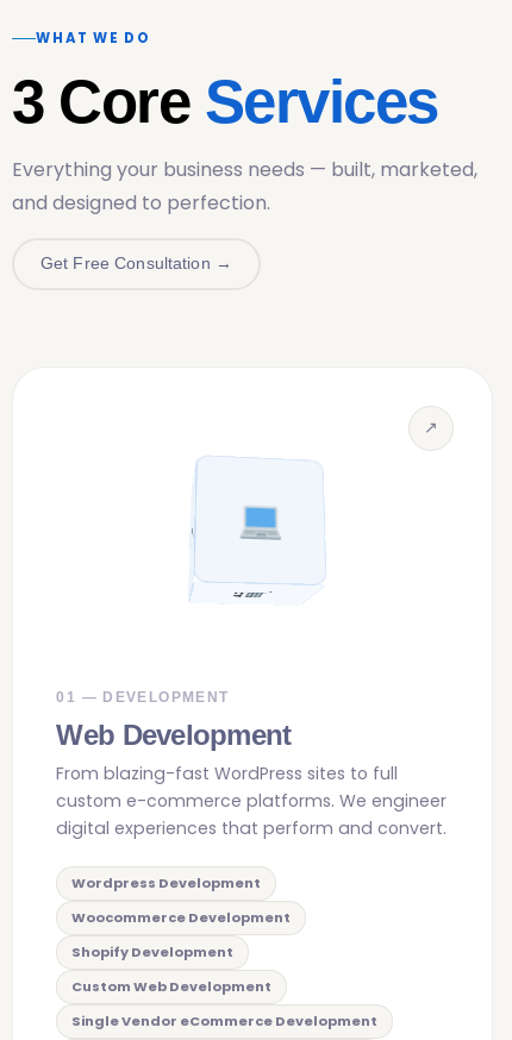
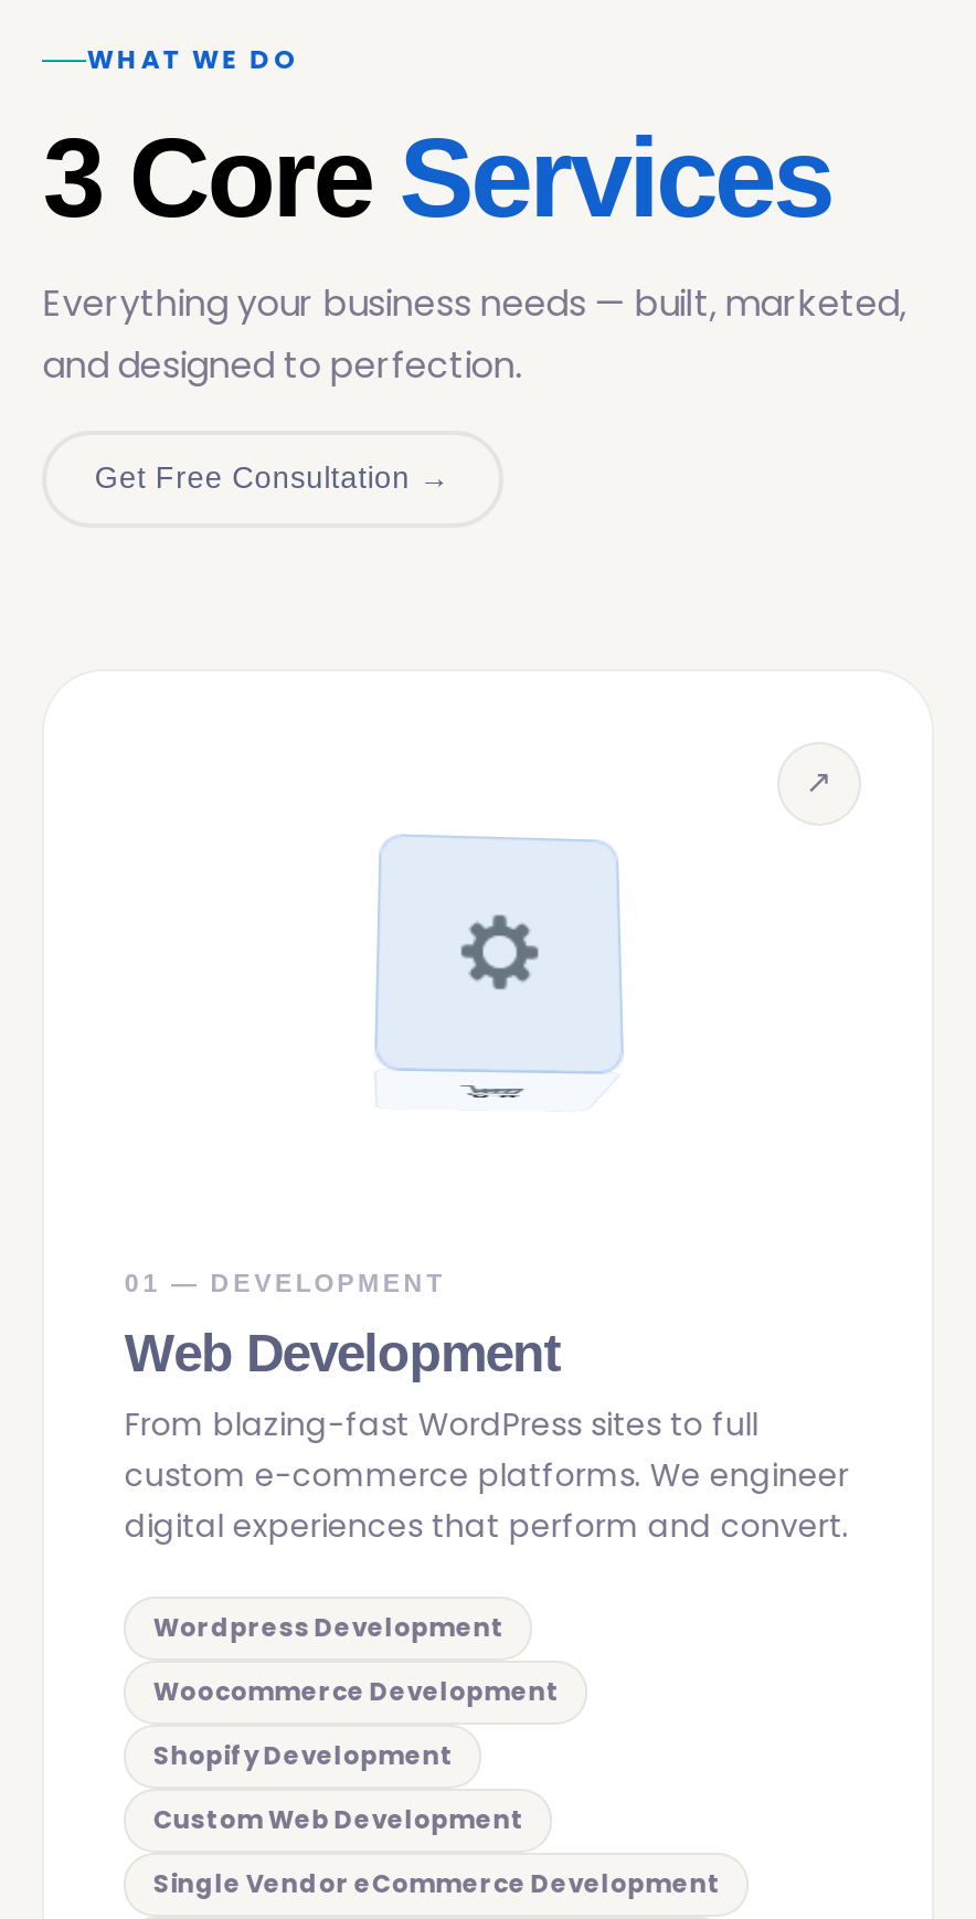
- [image]
+ [image]
